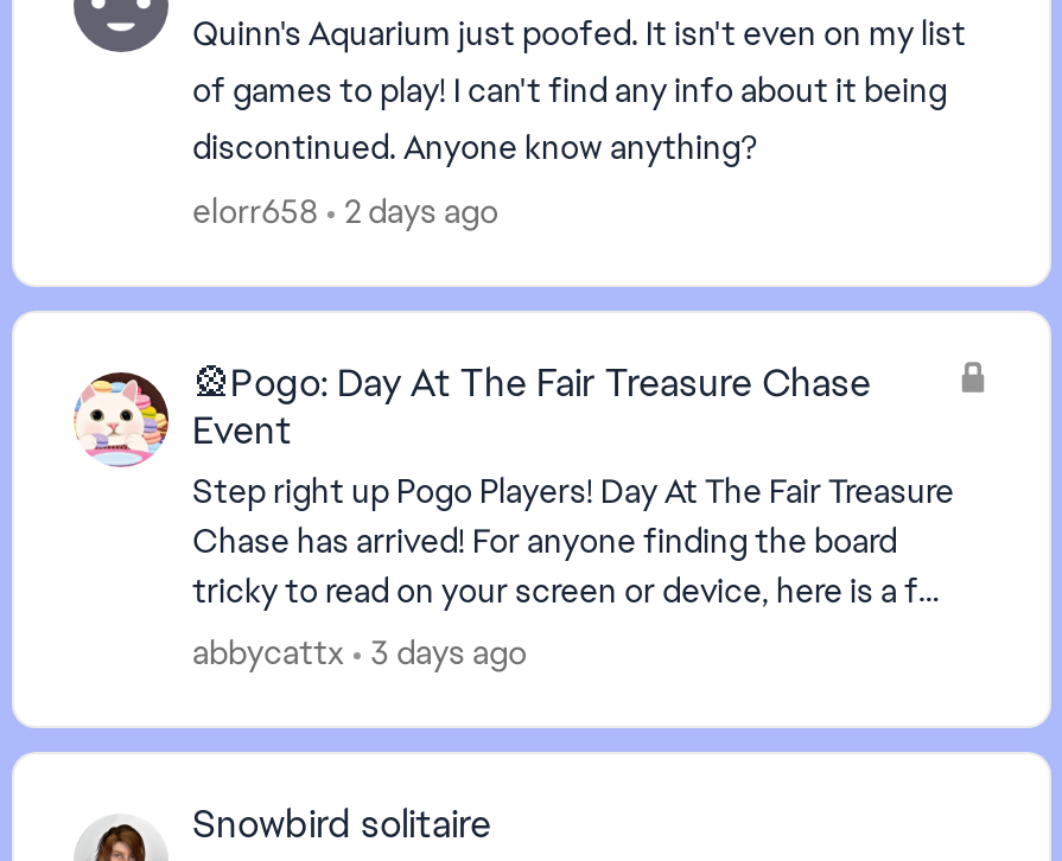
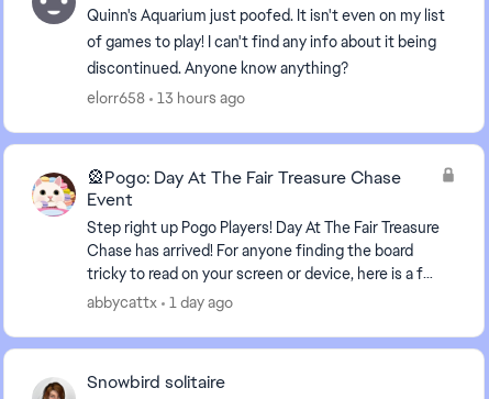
- elorr658 2 days ago
+ elorr658 13 hours ago

- abbycattx 3 days ago
+ abbycattx 1 day ago
